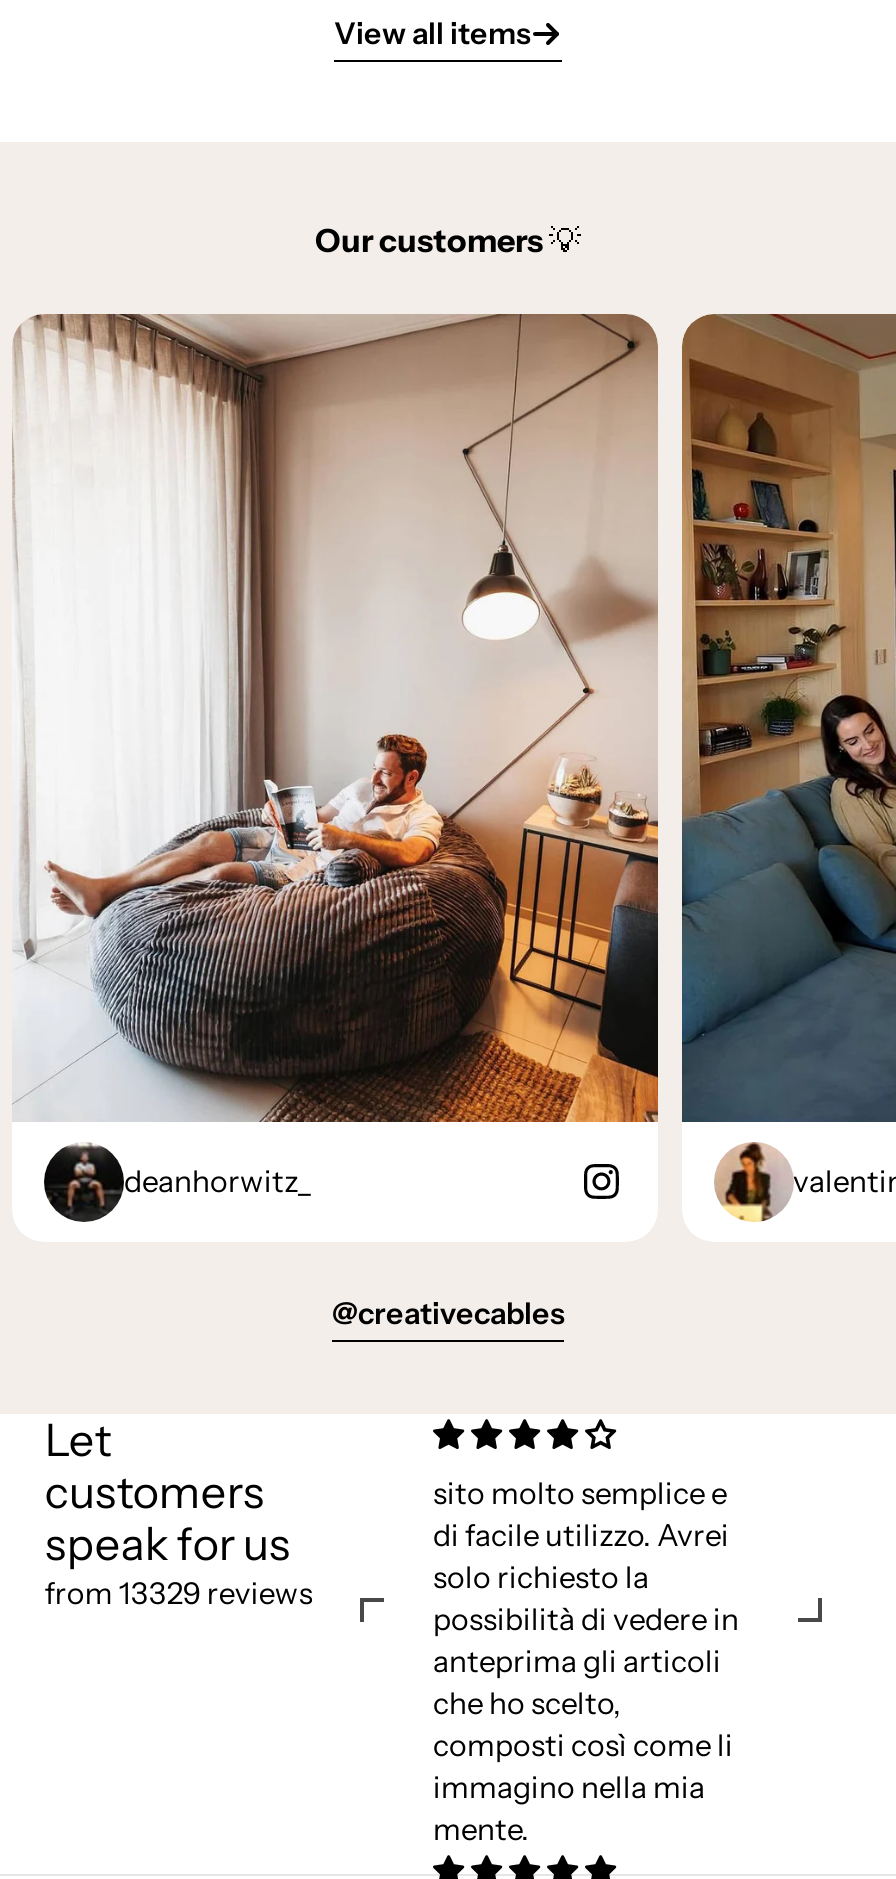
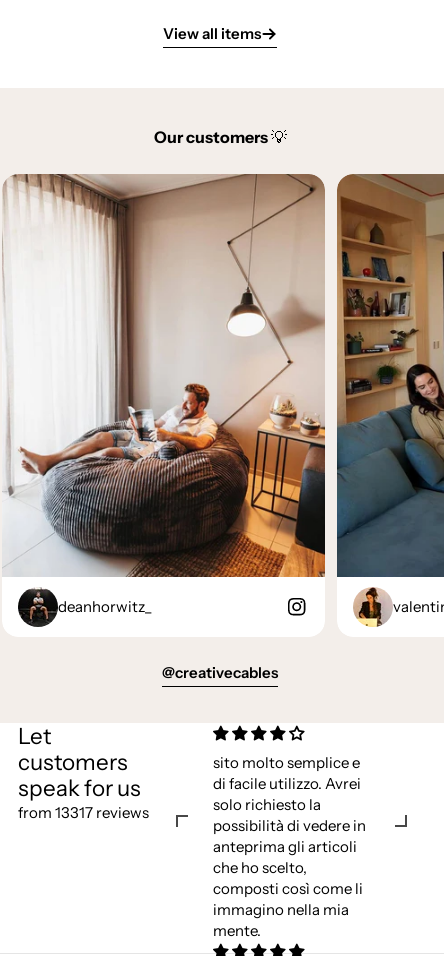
- from 13329 reviews
+ from 13317 reviews
